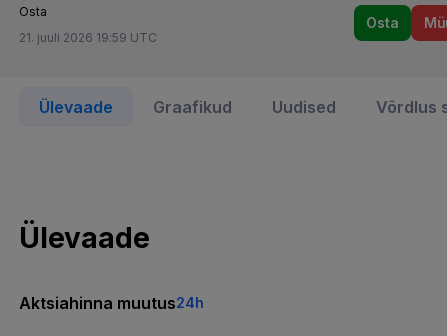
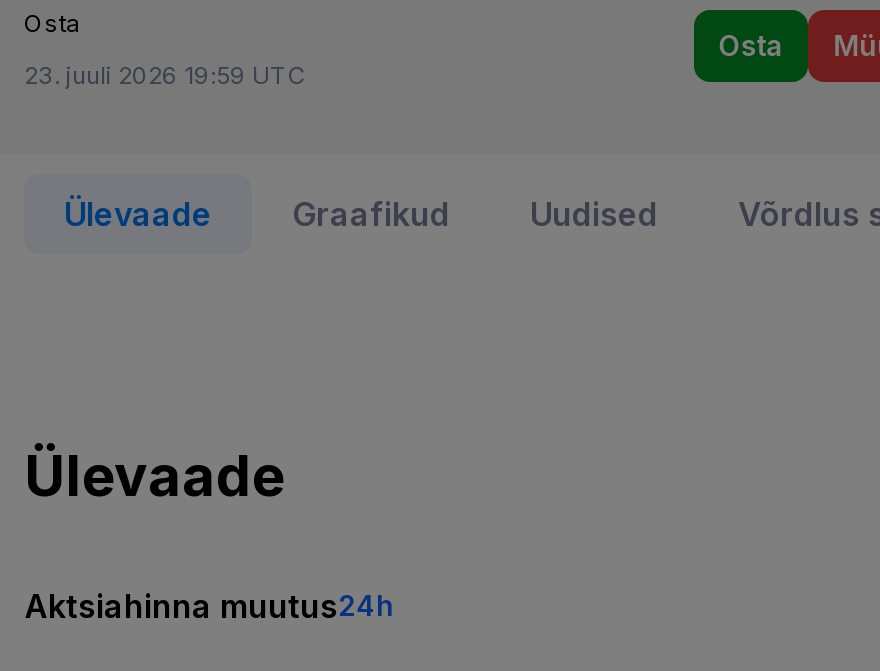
- 21. juuli 2026 19:59 UTC
+ 23. juuli 2026 19:59 UTC
